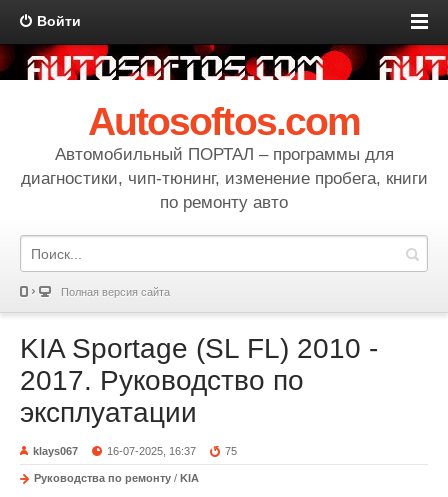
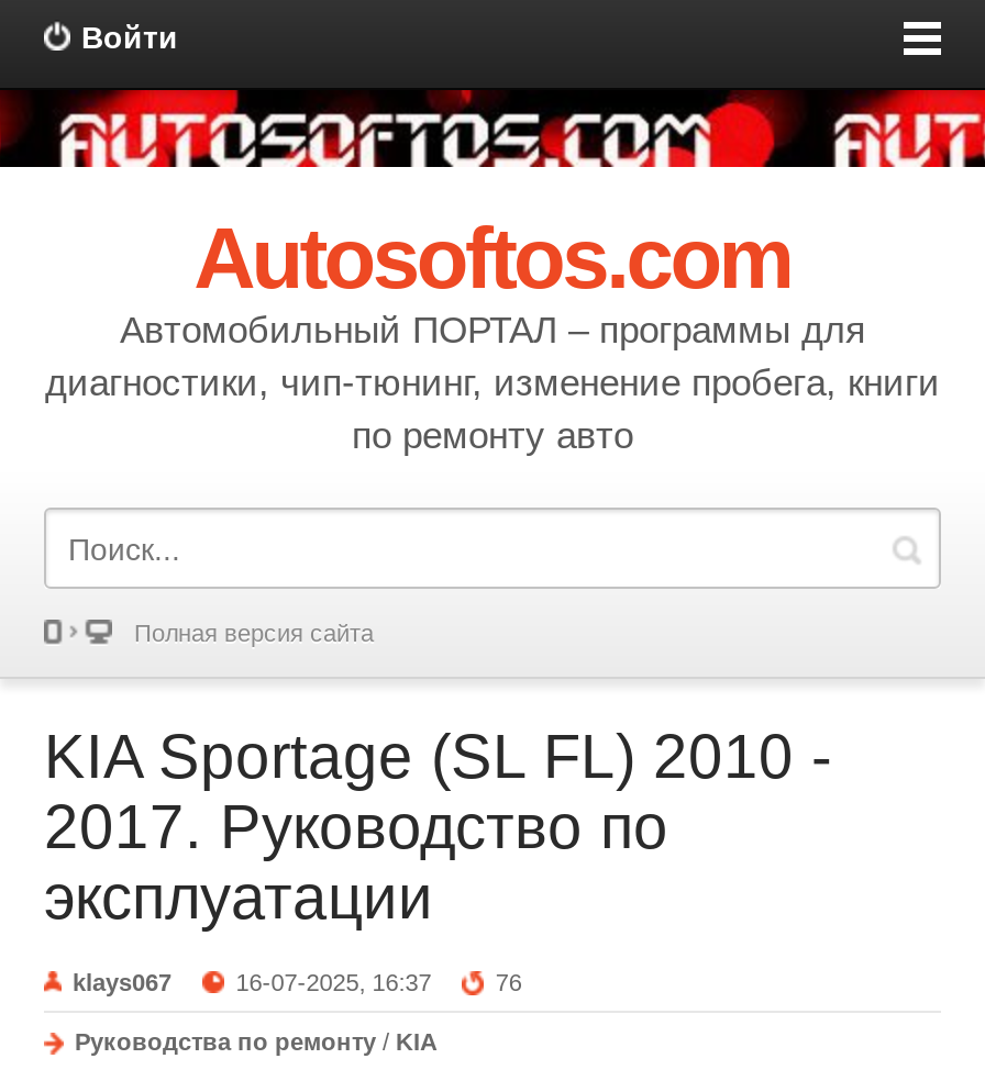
- 75
+ 76
